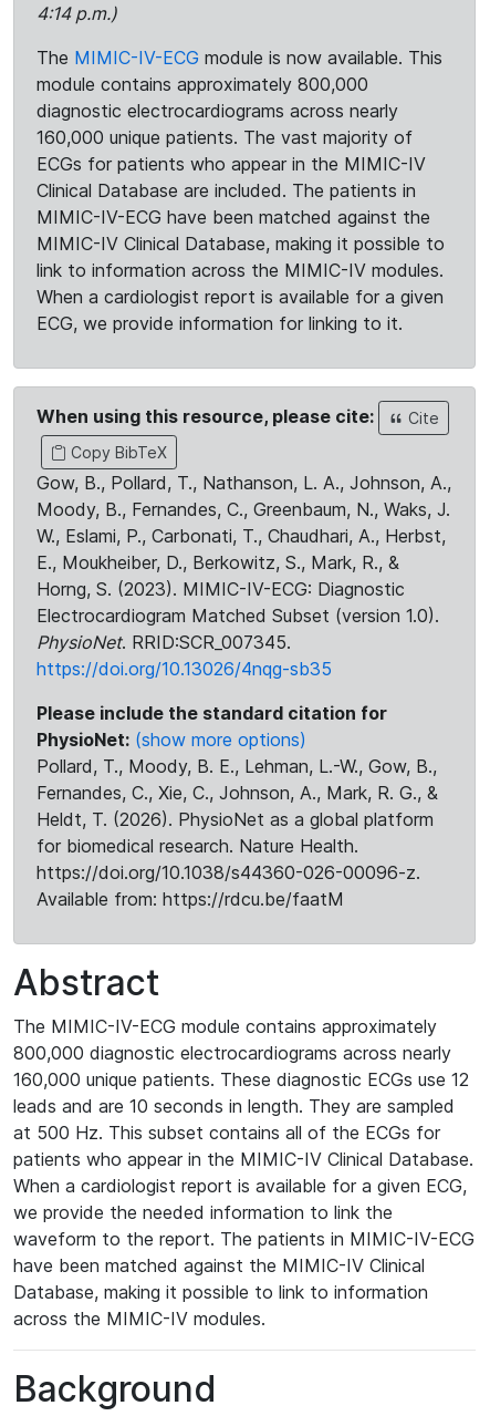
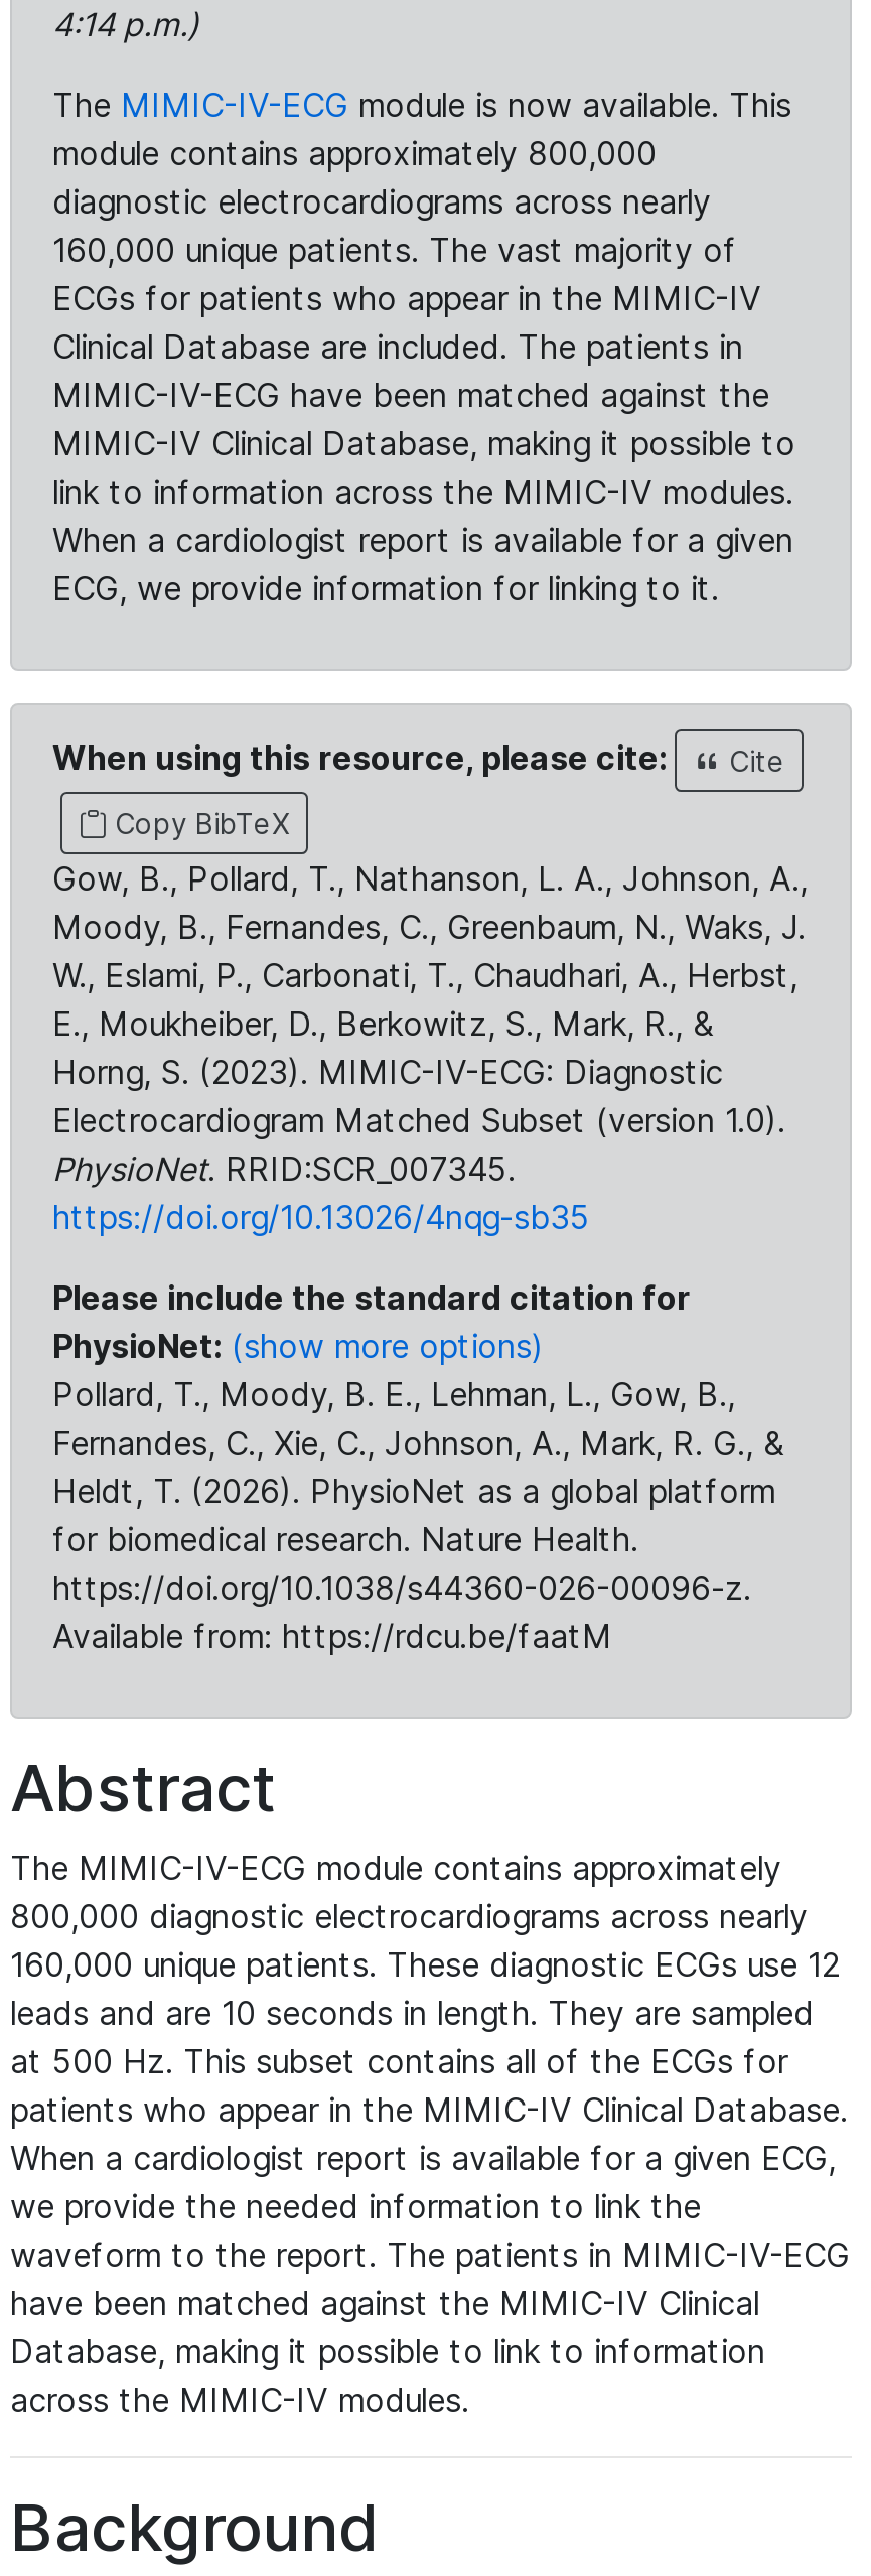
- Pollard, T., Moody, B. E., Lehman, L.-W., Gow, B.,
+ Pollard, T., Moody, B. E., Lehman, L., Gow, B.,
